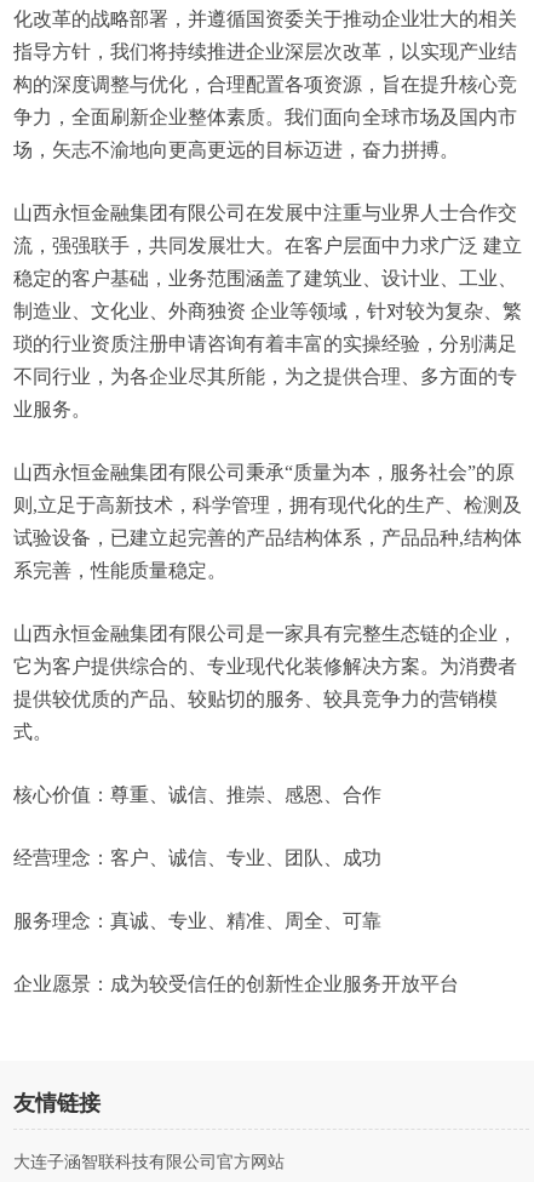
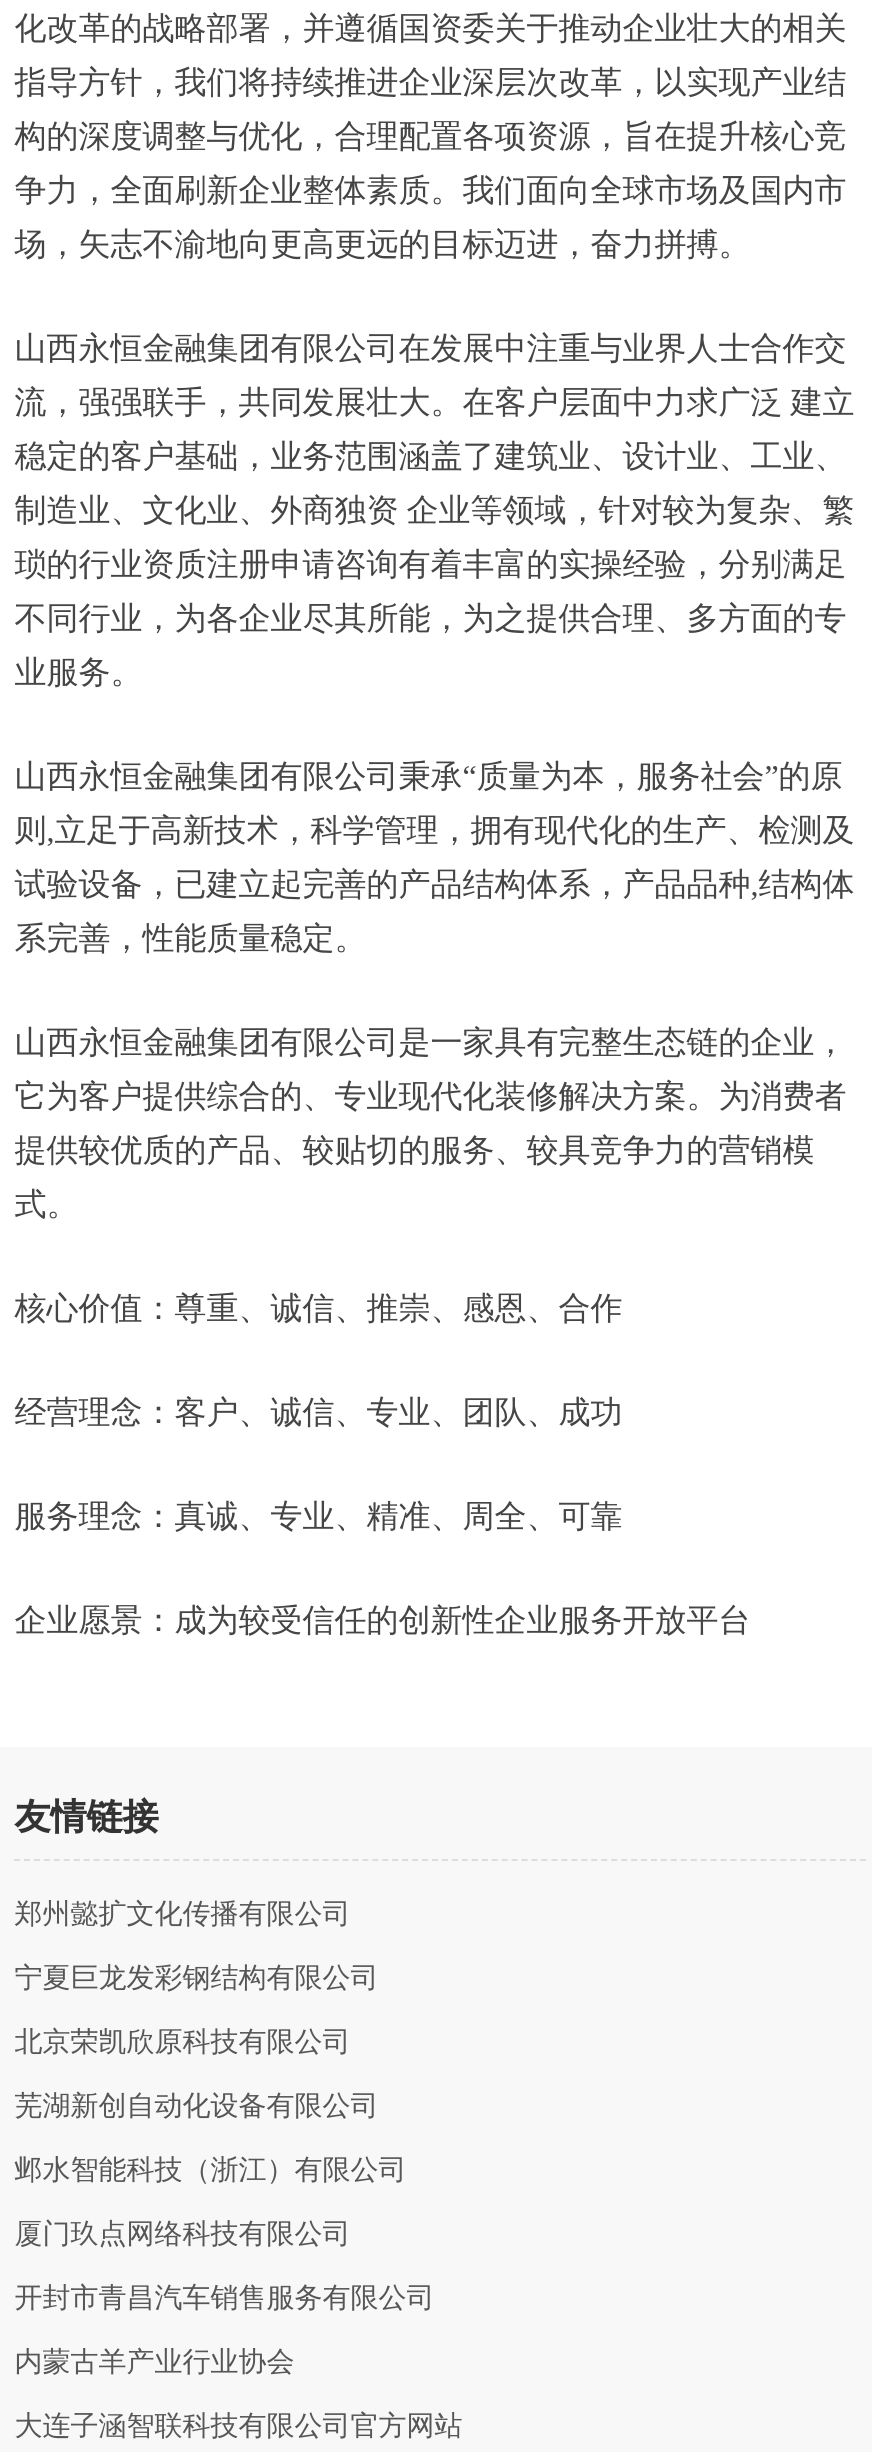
+ 郑州懿扩文化传播有限公司
+ 宁夏巨龙发彩钢结构有限公司
+ 北京荣凯欣原科技有限公司
+ 芜湖新创自动化设备有限公司
+ 邺水智能科技（浙江）有限公司
+ 厦门玖点网络科技有限公司
+ 开封市青昌汽车销售服务有限公司
+ 内蒙古羊产业行业协会
